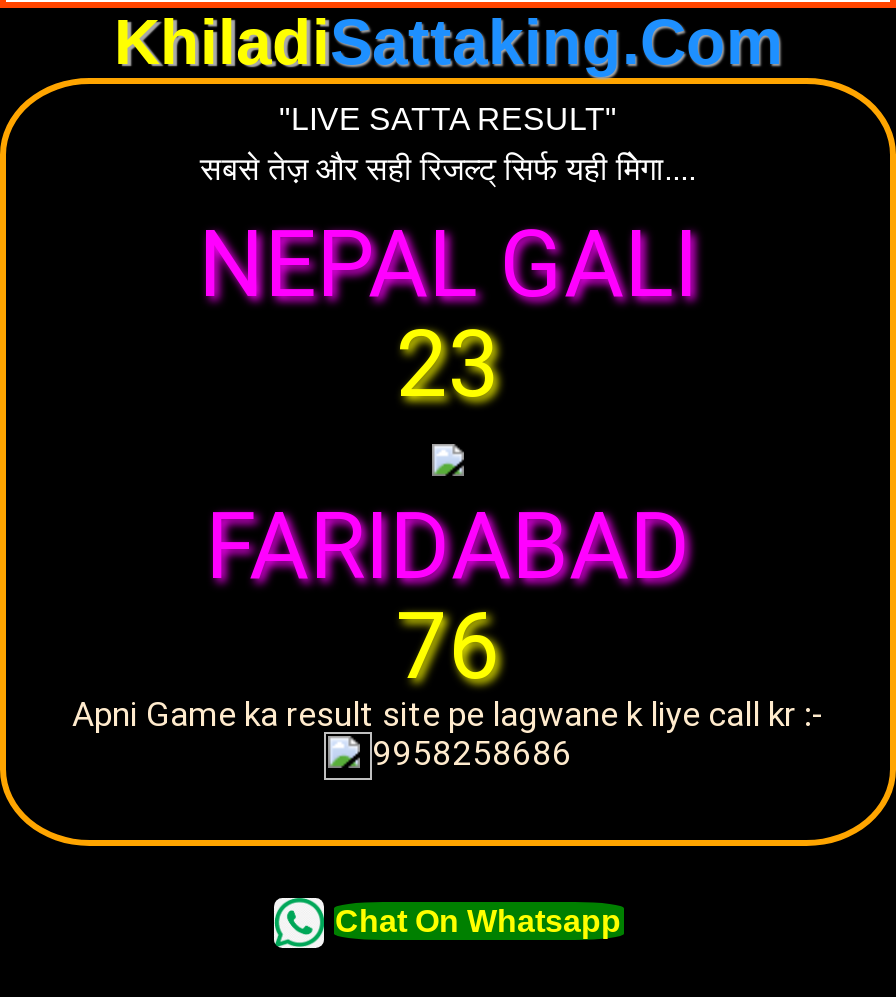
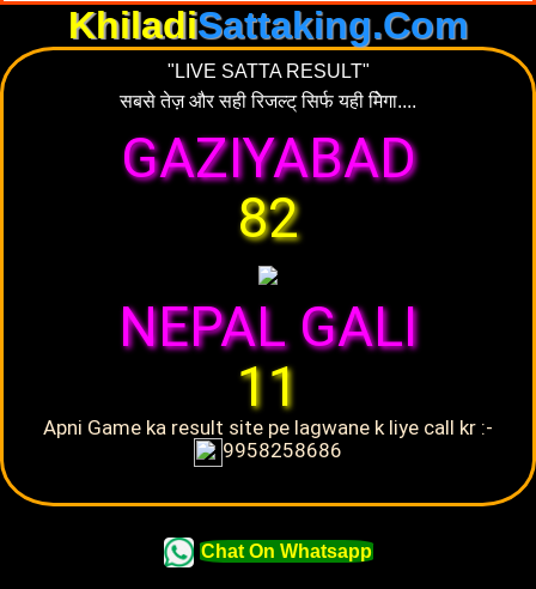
+ GAZIYABAD
+ 82

moved down: NEPAL GALI

- 23
- FARIDABAD
- 76
+ 11
